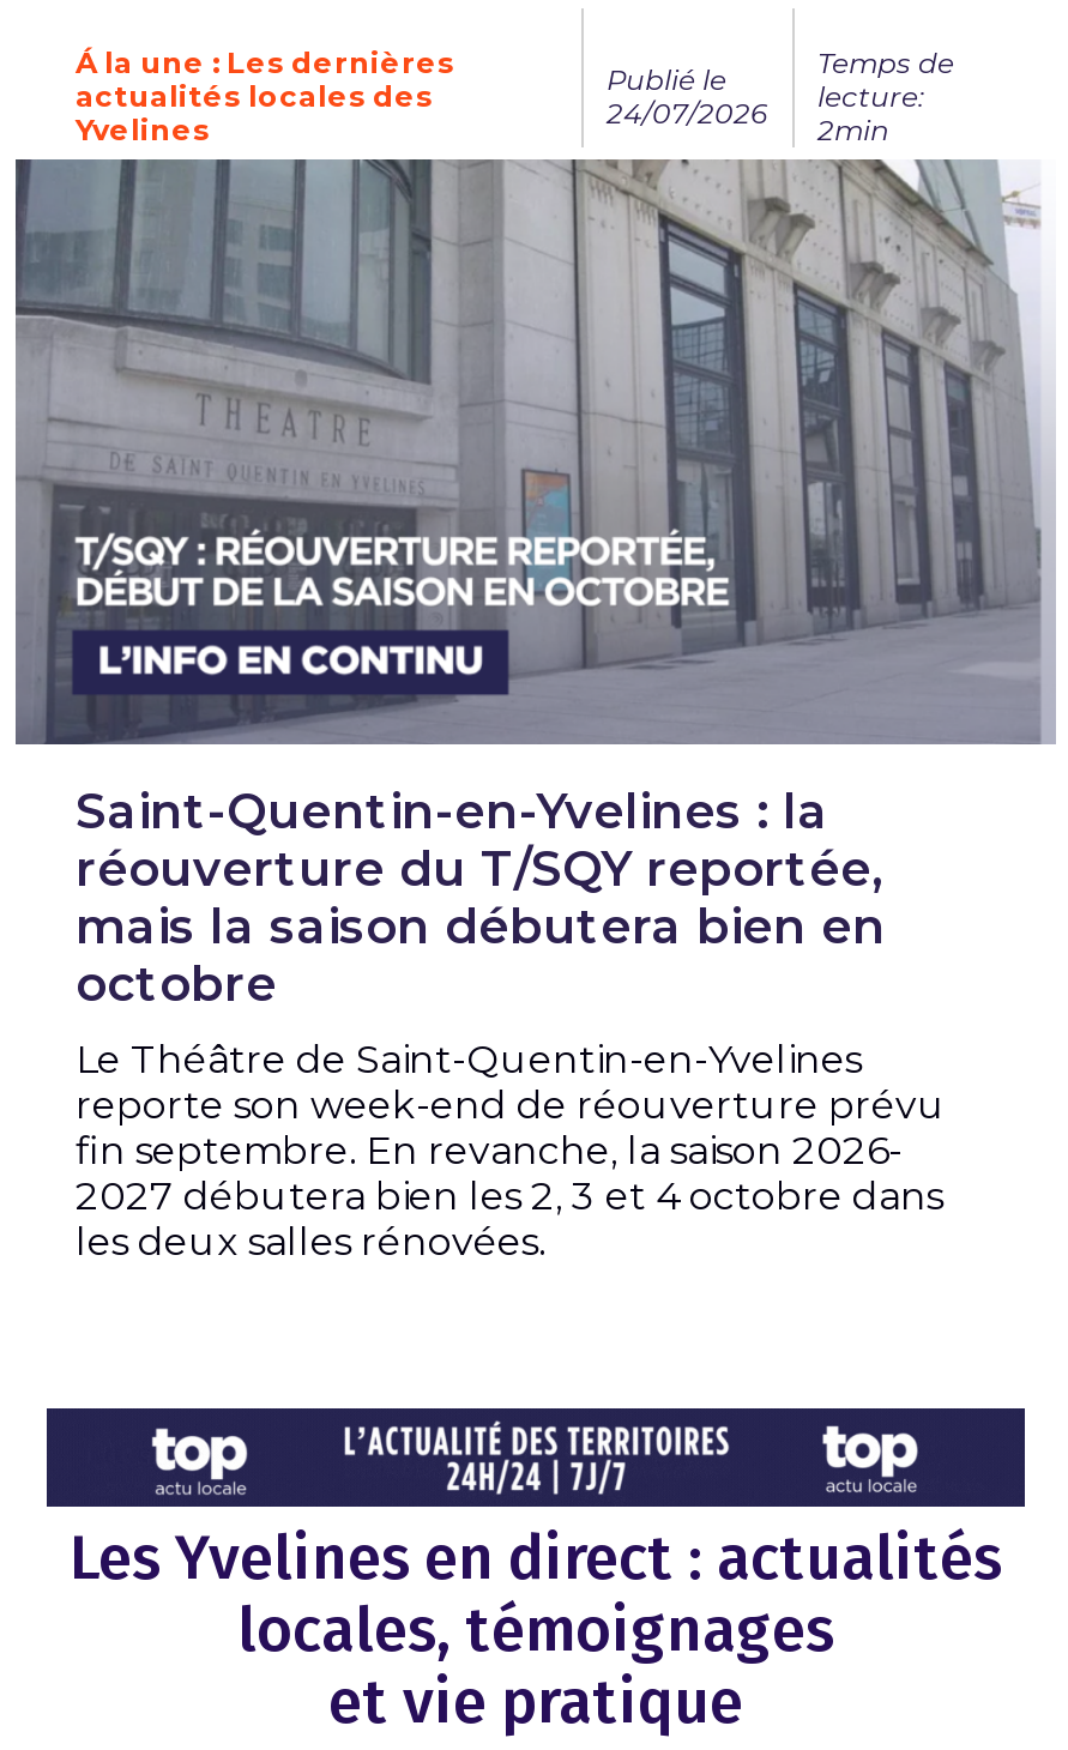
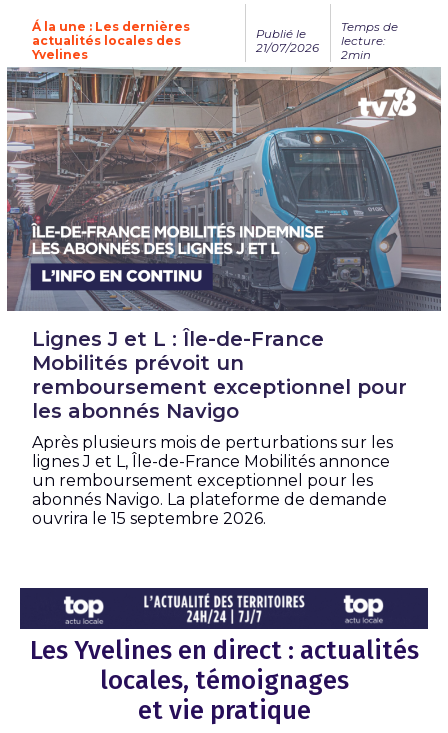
- 24/07/2026 lecture: 2min
+ 21/07/2026 lecture: 2min

- [image]
- Saint-Quentin-en-Yvelines : la
- réouverture du T/SQY reportée,
- mais la saison débutera bien en
- octobre
- Le Théâtre de Saint-Quentin-en-Yvelines
- reporte son week-end de réouverture prévu
- fin septembre. En revanche, la saison 2026-
- 2027 débutera bien les 2, 3 et 4 octobre dans
- les deux salles rénovées.
+ [image]
+ Lignes J et L : Île-de-France
+ Mobilités prévoit un
+ remboursement exceptionnel pour
+ les abonnés Navigo
+ Après plusieurs mois de perturbations sur les
+ lignes J et L, Île-de-France Mobilités annonce
+ un remboursement exceptionnel pour les
+ abonnés Navigo. La plateforme de demande
+ ouvrira le 15 septembre 2026.
